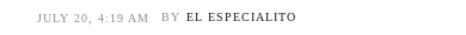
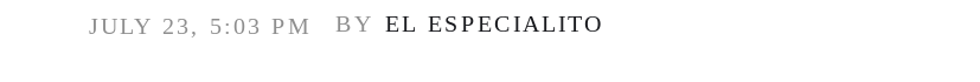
- JULY 20, 4:19 AM BY EL ESPECIALITO
+ JULY 23, 5:03 PM BY EL ESPECIALITO
